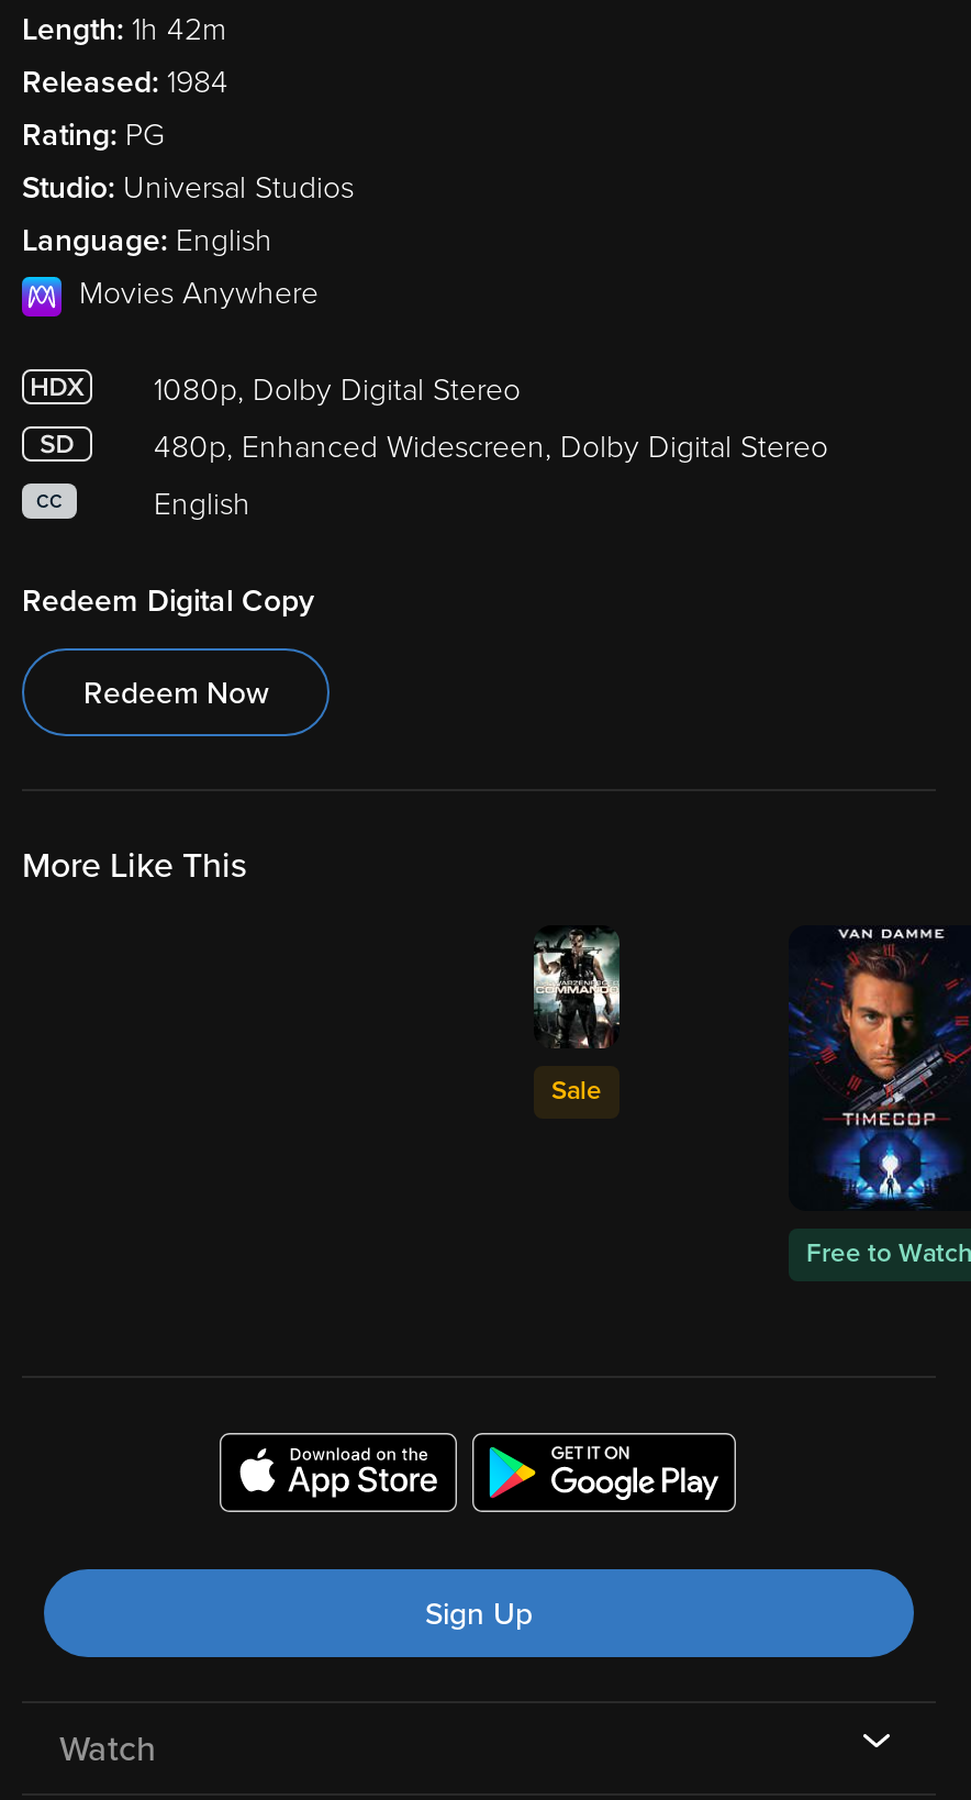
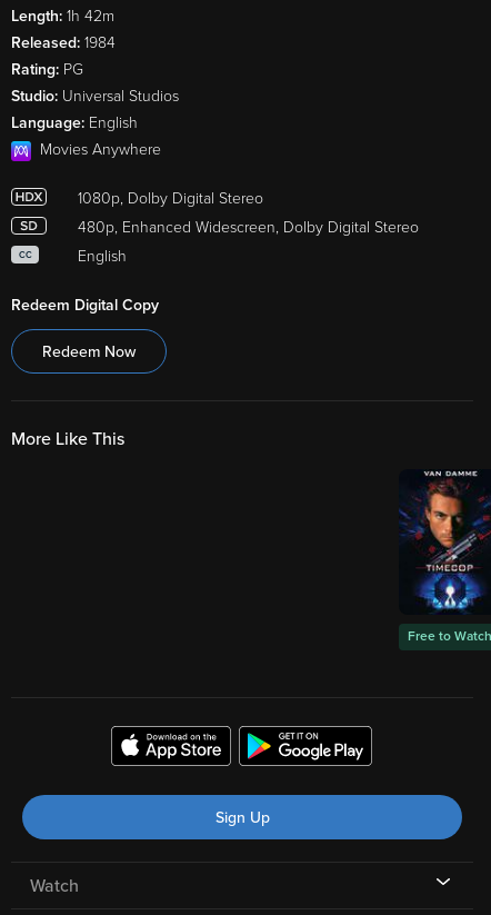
- [image]
- Sale
